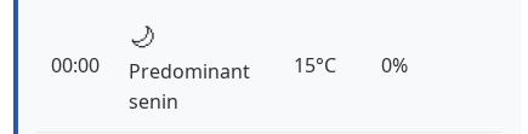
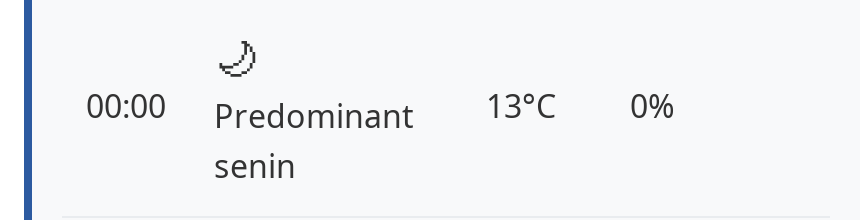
- 00:00 Predominant 15°C 0%
+ 00:00 Predominant 13°C 0%
